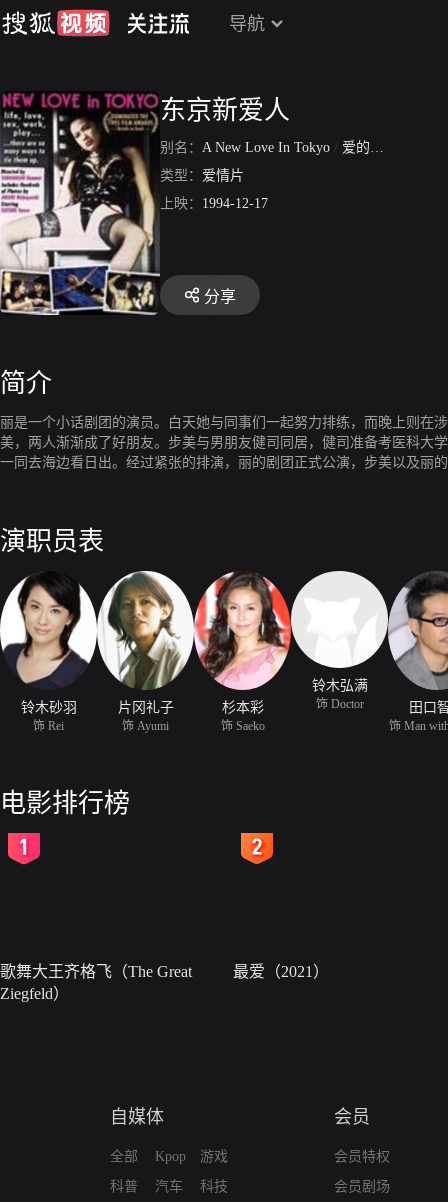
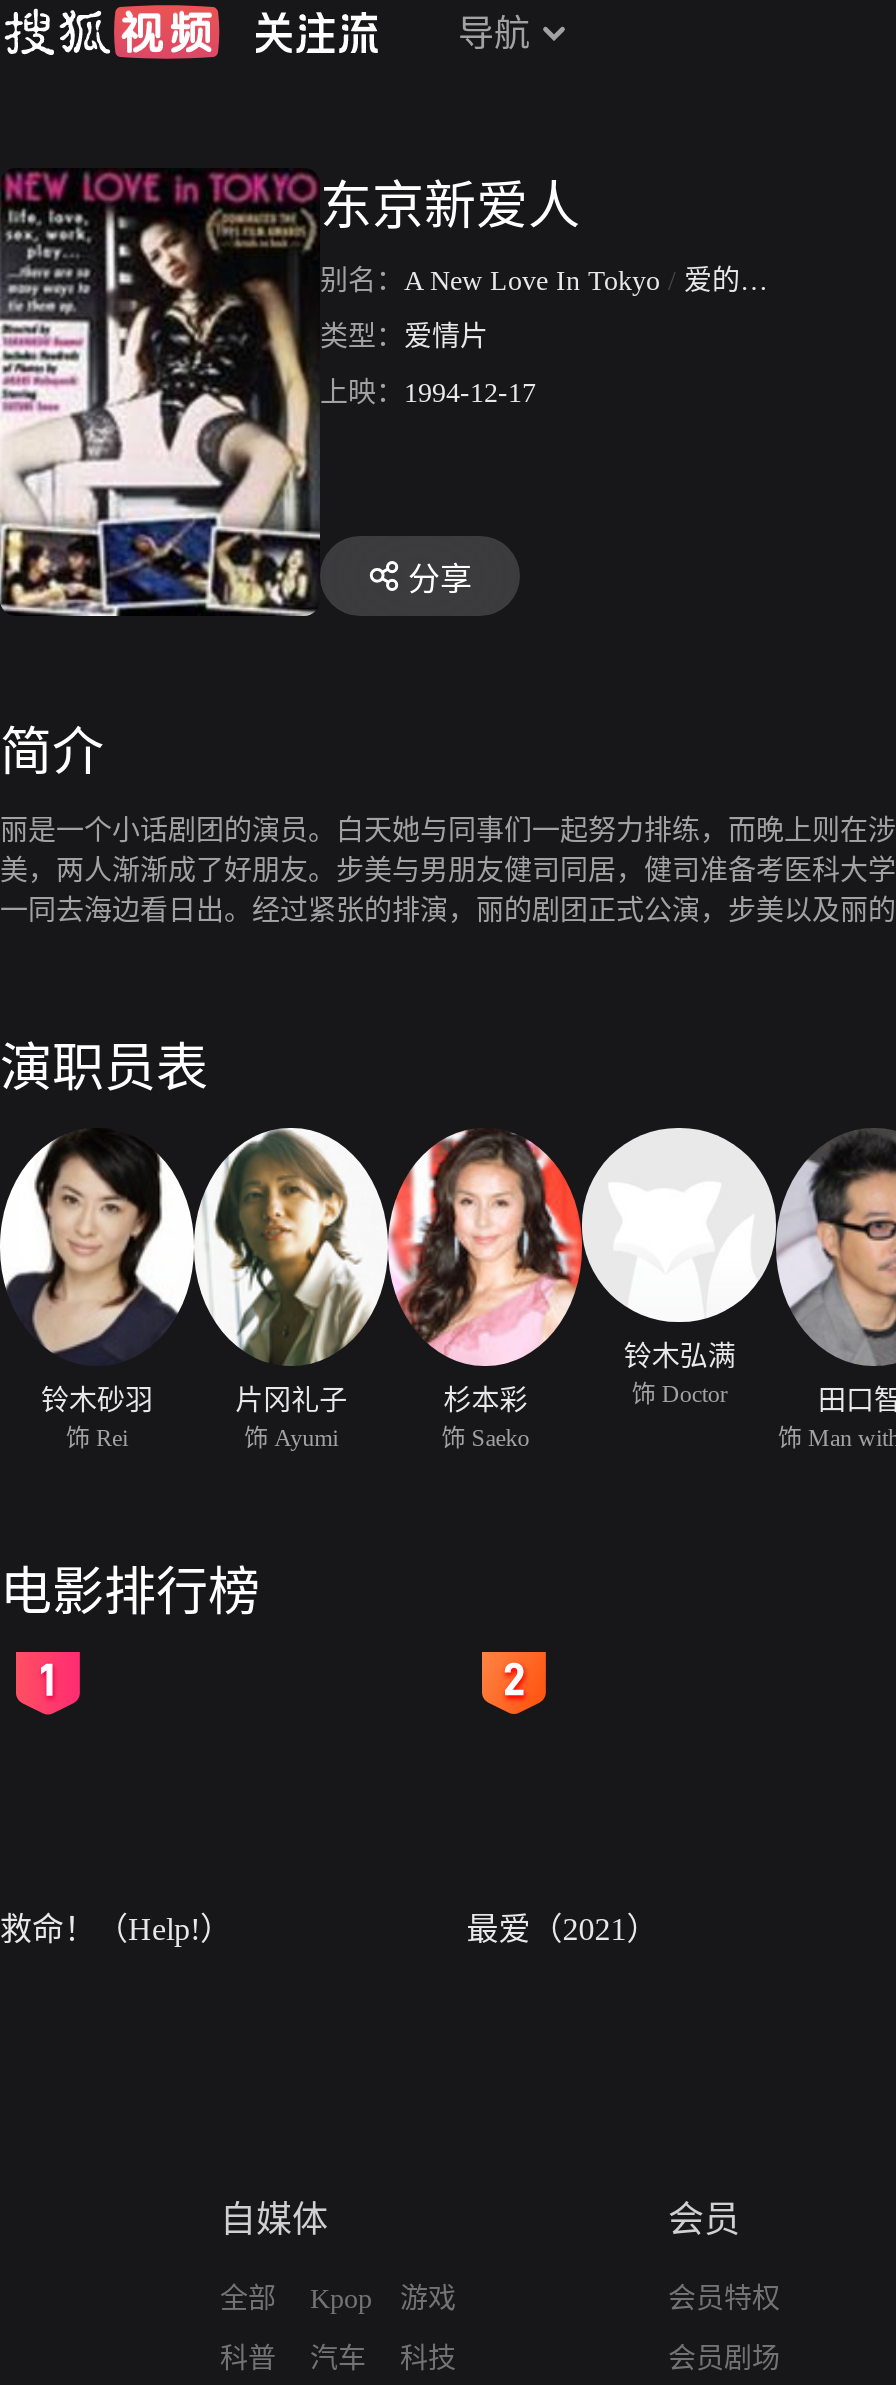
- 歌舞大王齐格飞（The Great
- Ziegfeld）
+ 救命！（Help!）
